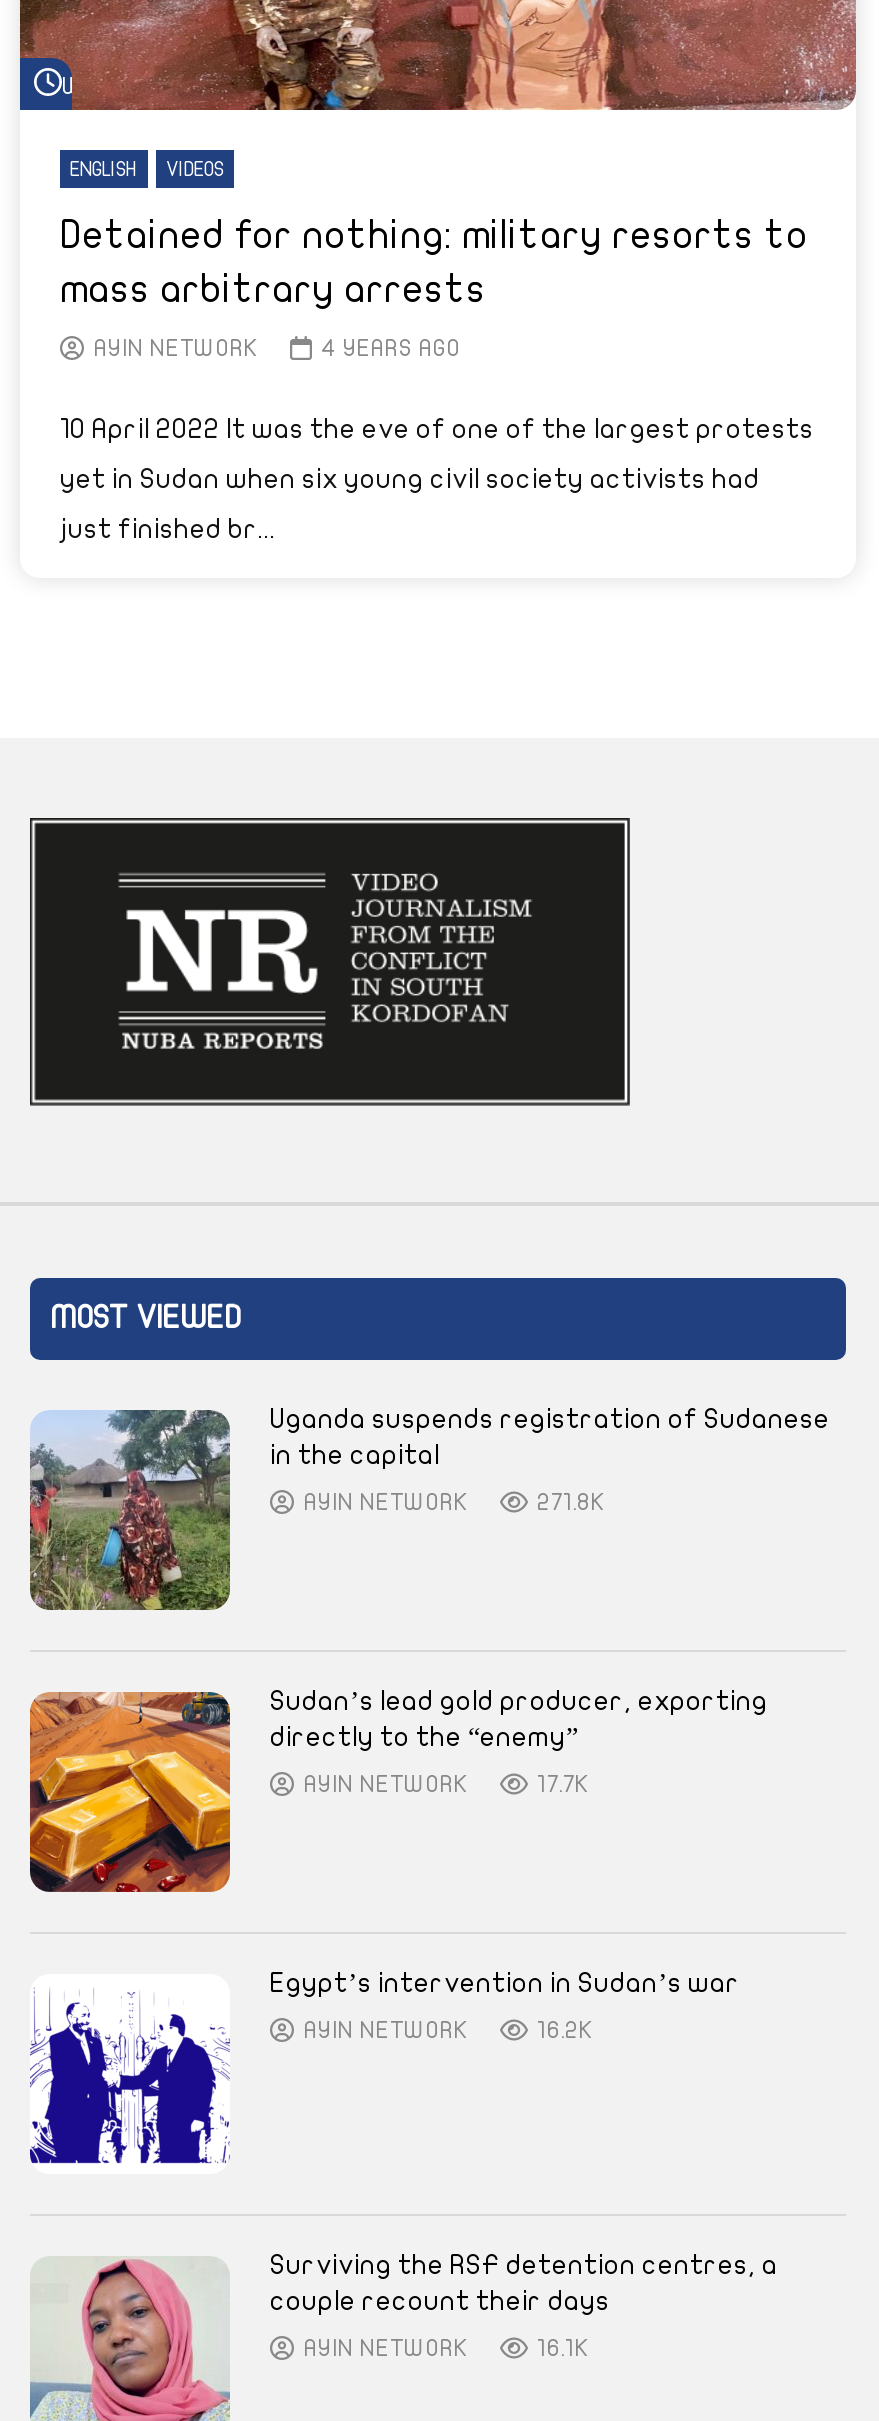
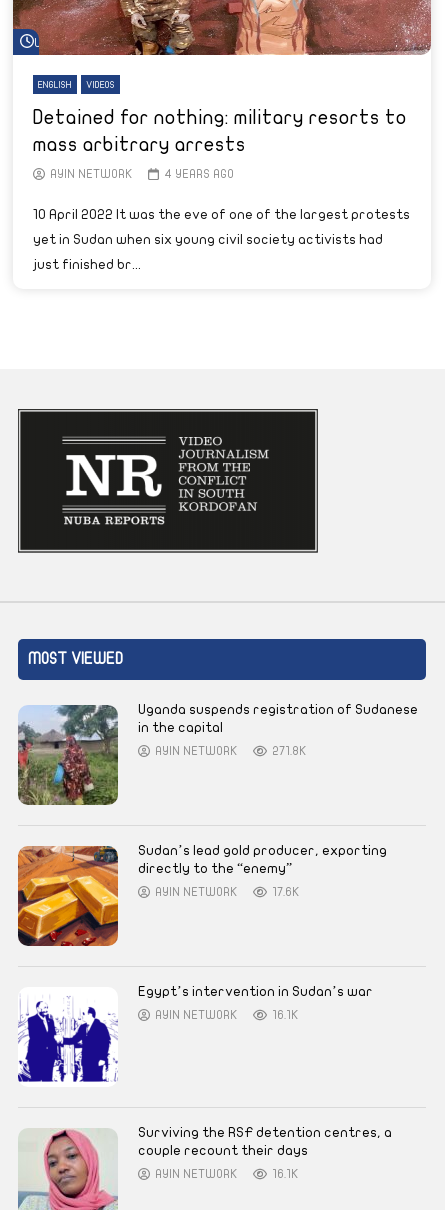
- 17.7K
+ 17.6K

- 16.2K
+ 16.1K
